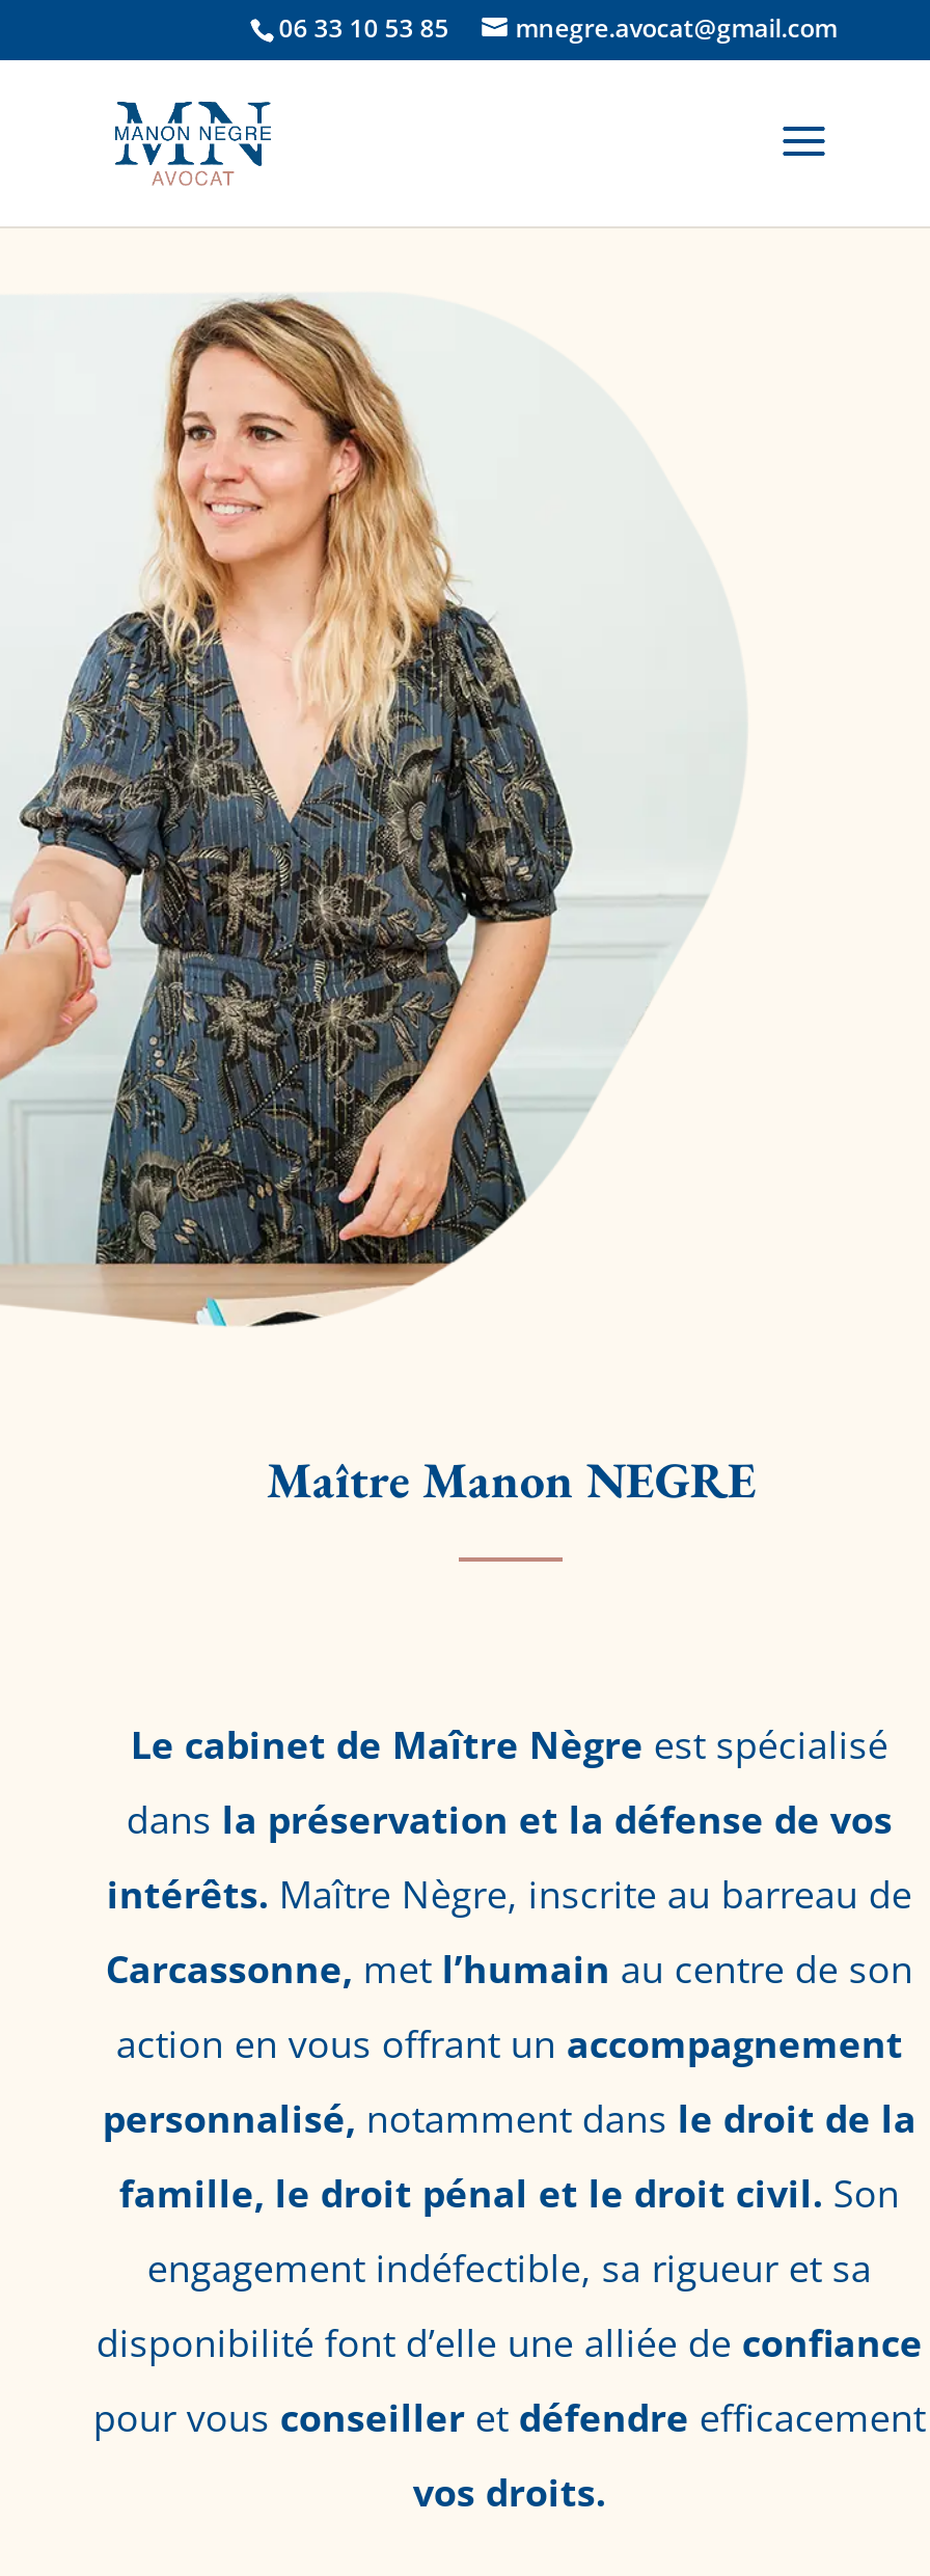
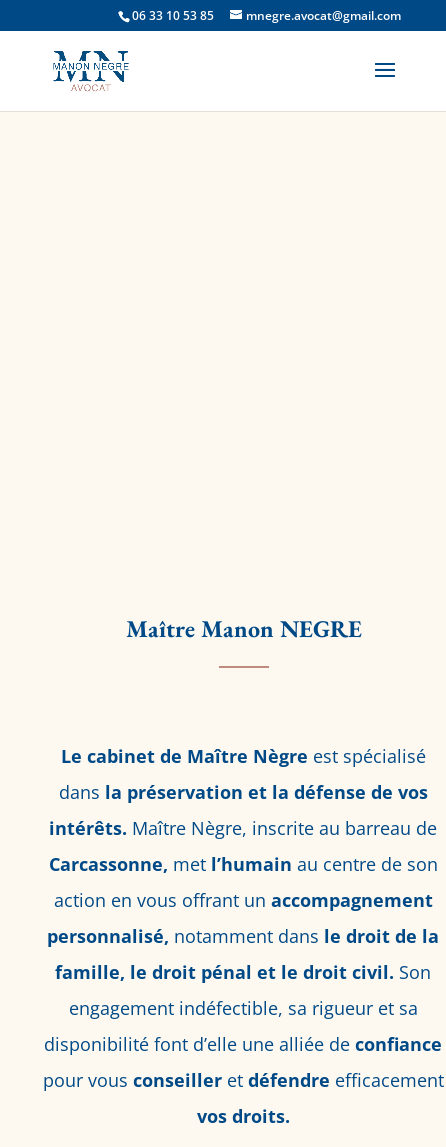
- [image]
